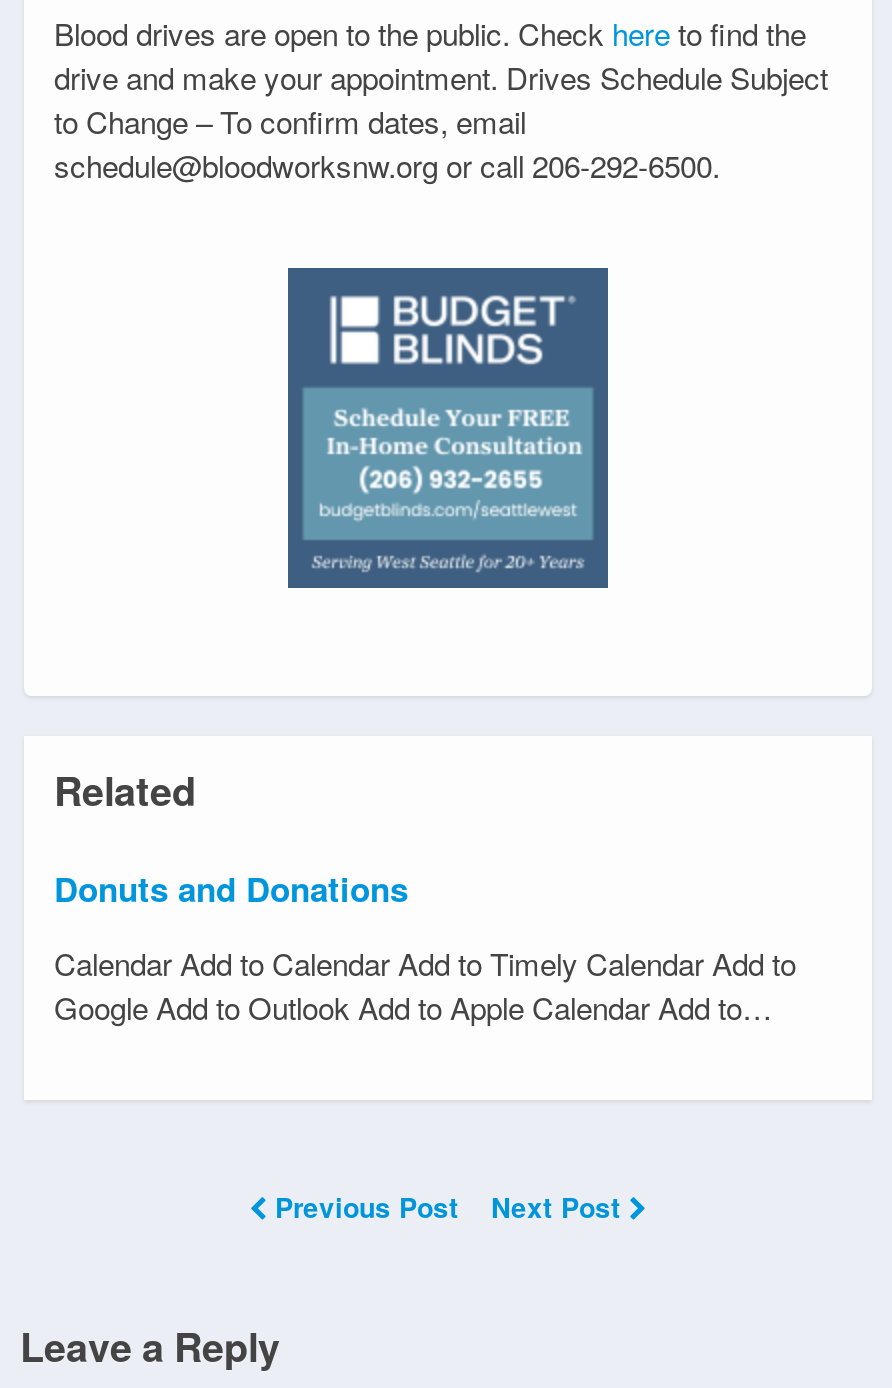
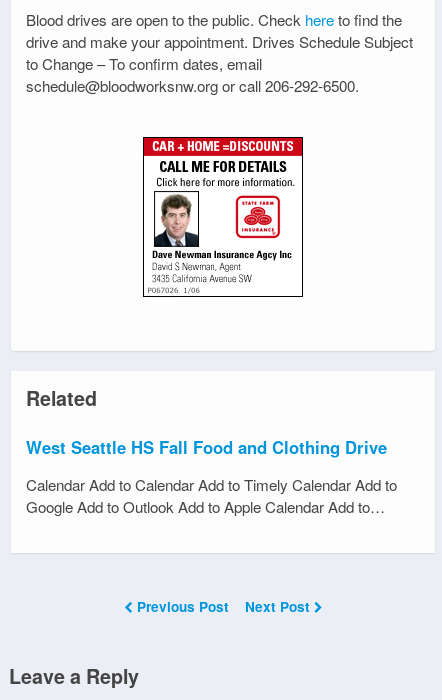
- [image]
+ [image]

- Donuts and Donations
+ West Seattle HS Fall Food and Clothing Drive
